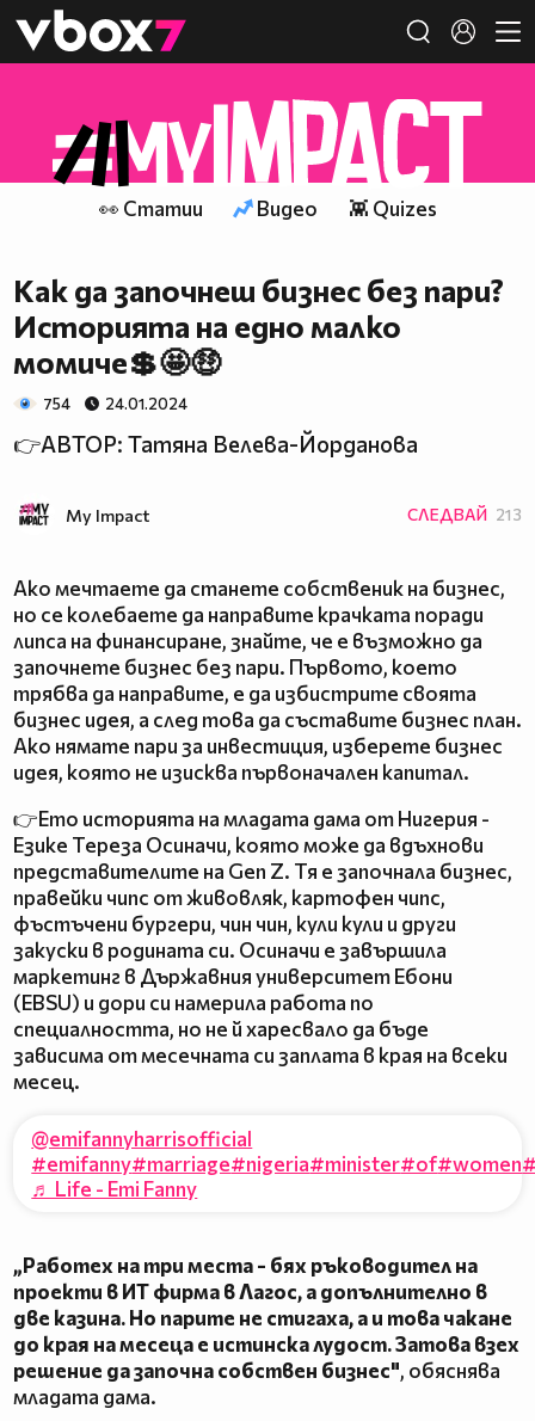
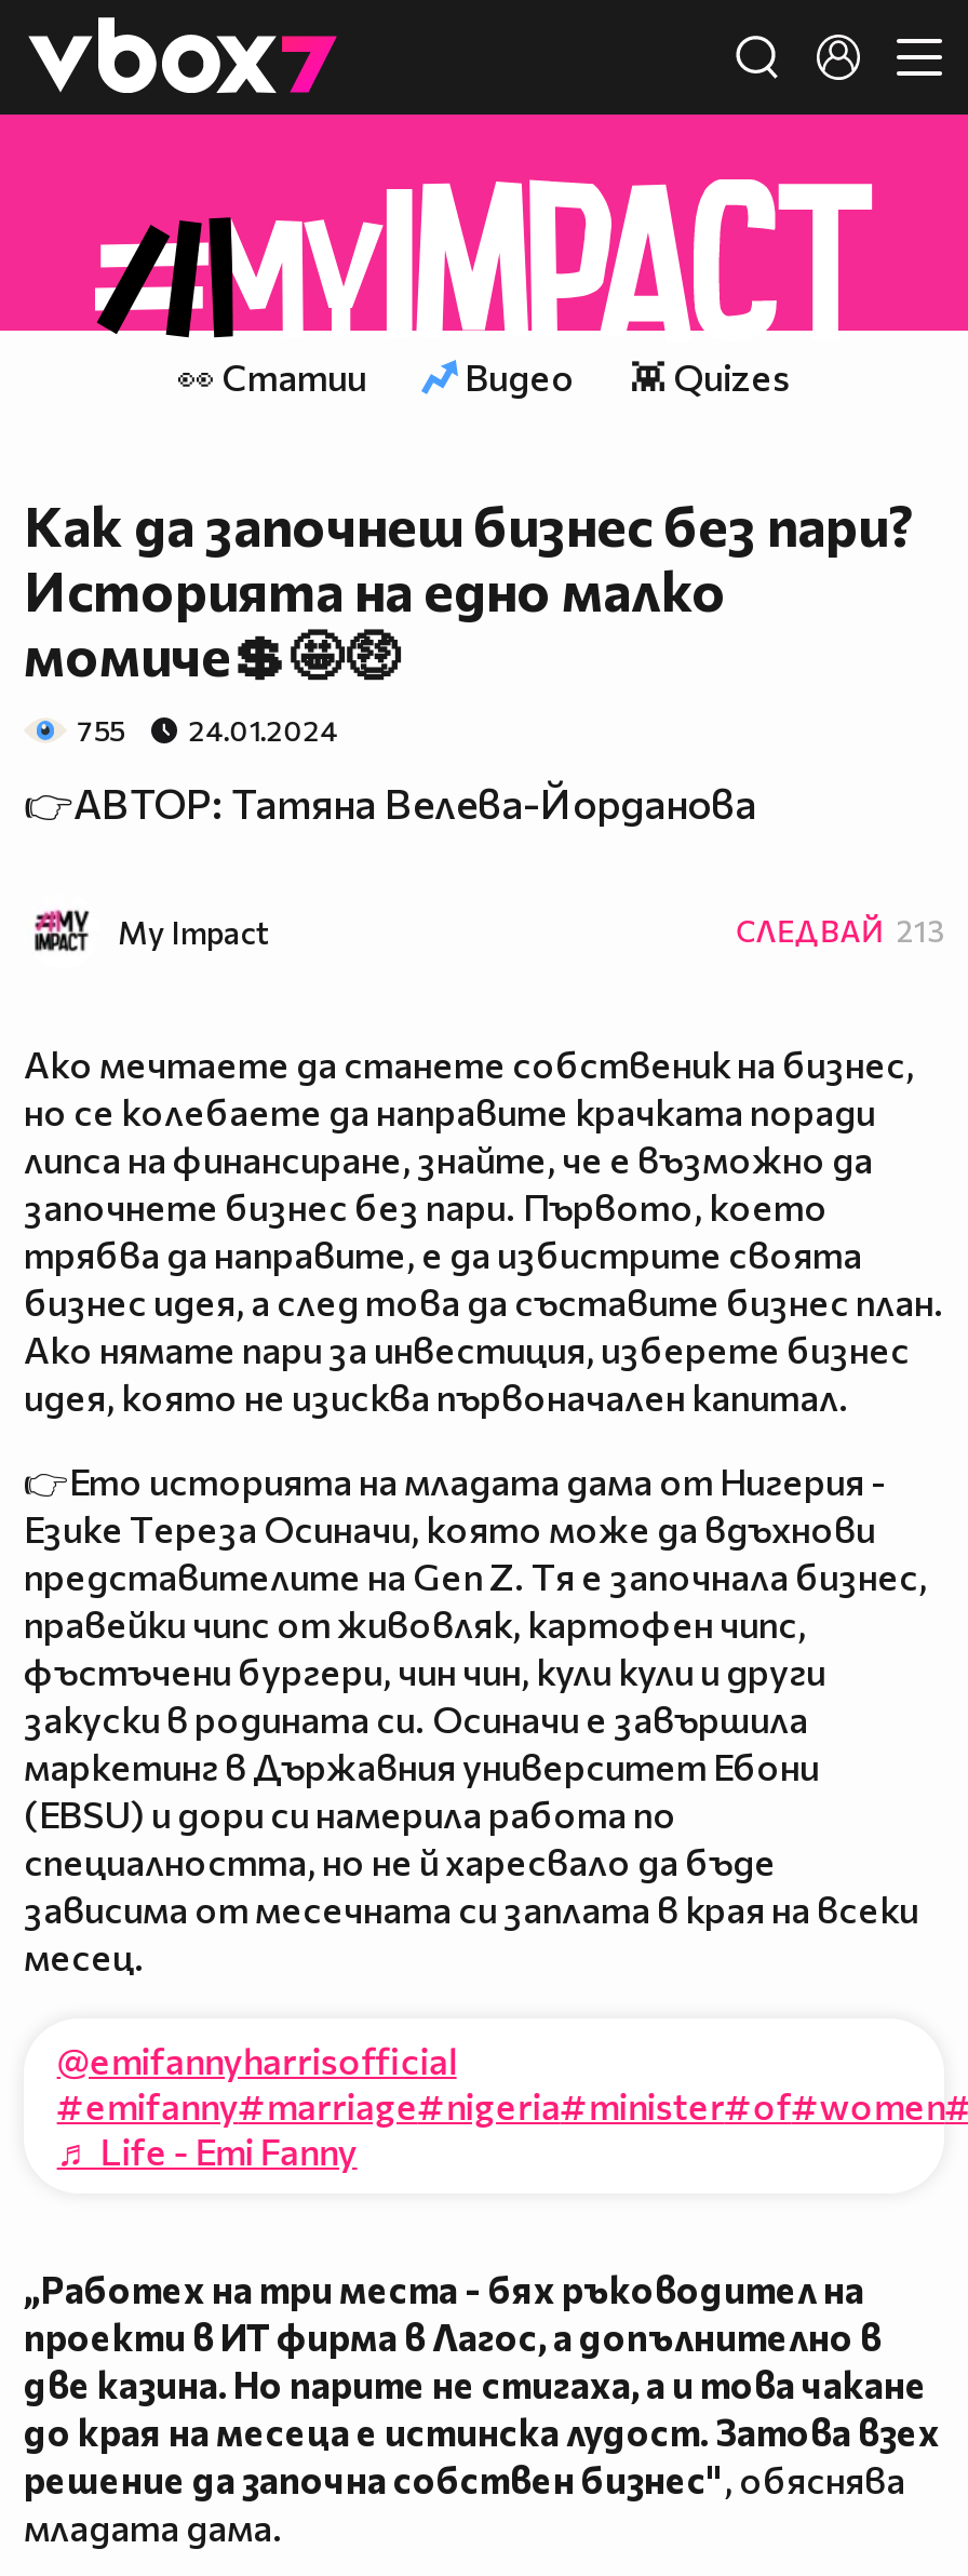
- 754 24.01.2024
+ 755 24.01.2024
